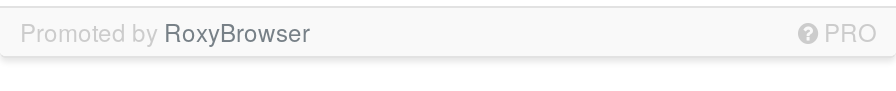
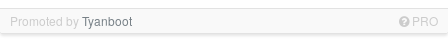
- Promoted by RoxyBrowser
+ Promoted by Tyanboot
